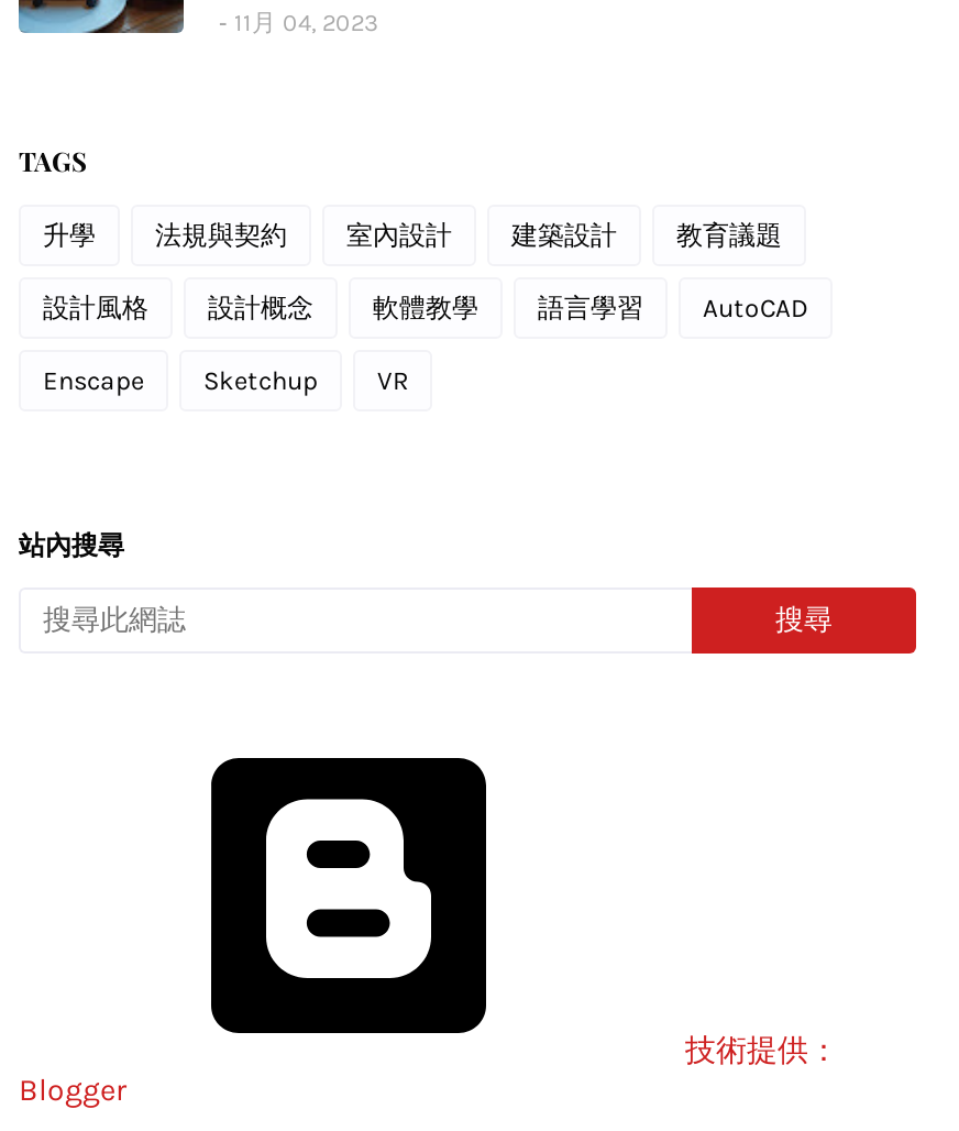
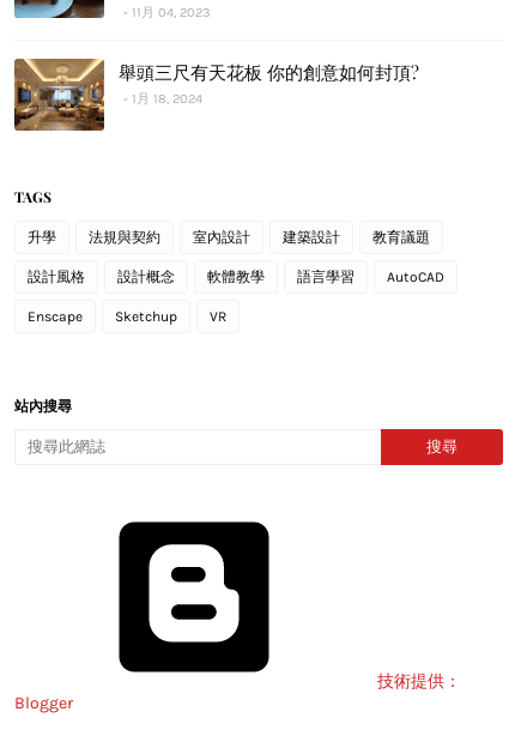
+ [image]
+ 舉頭三尺有天花板 你的創意如何封頂?
+ 1月 18, 2024
